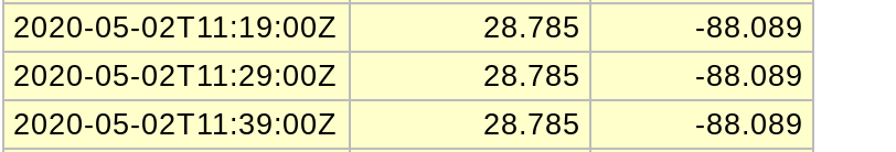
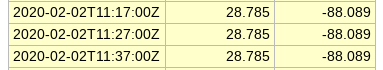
- 2020-05-02T11:19:00Z
+ 2020-02-02T11:17:00Z

- 2020-05-02T11:29:00Z
+ 2020-02-02T11:27:00Z

- 2020-05-02T11:39:00Z
+ 2020-02-02T11:37:00Z
